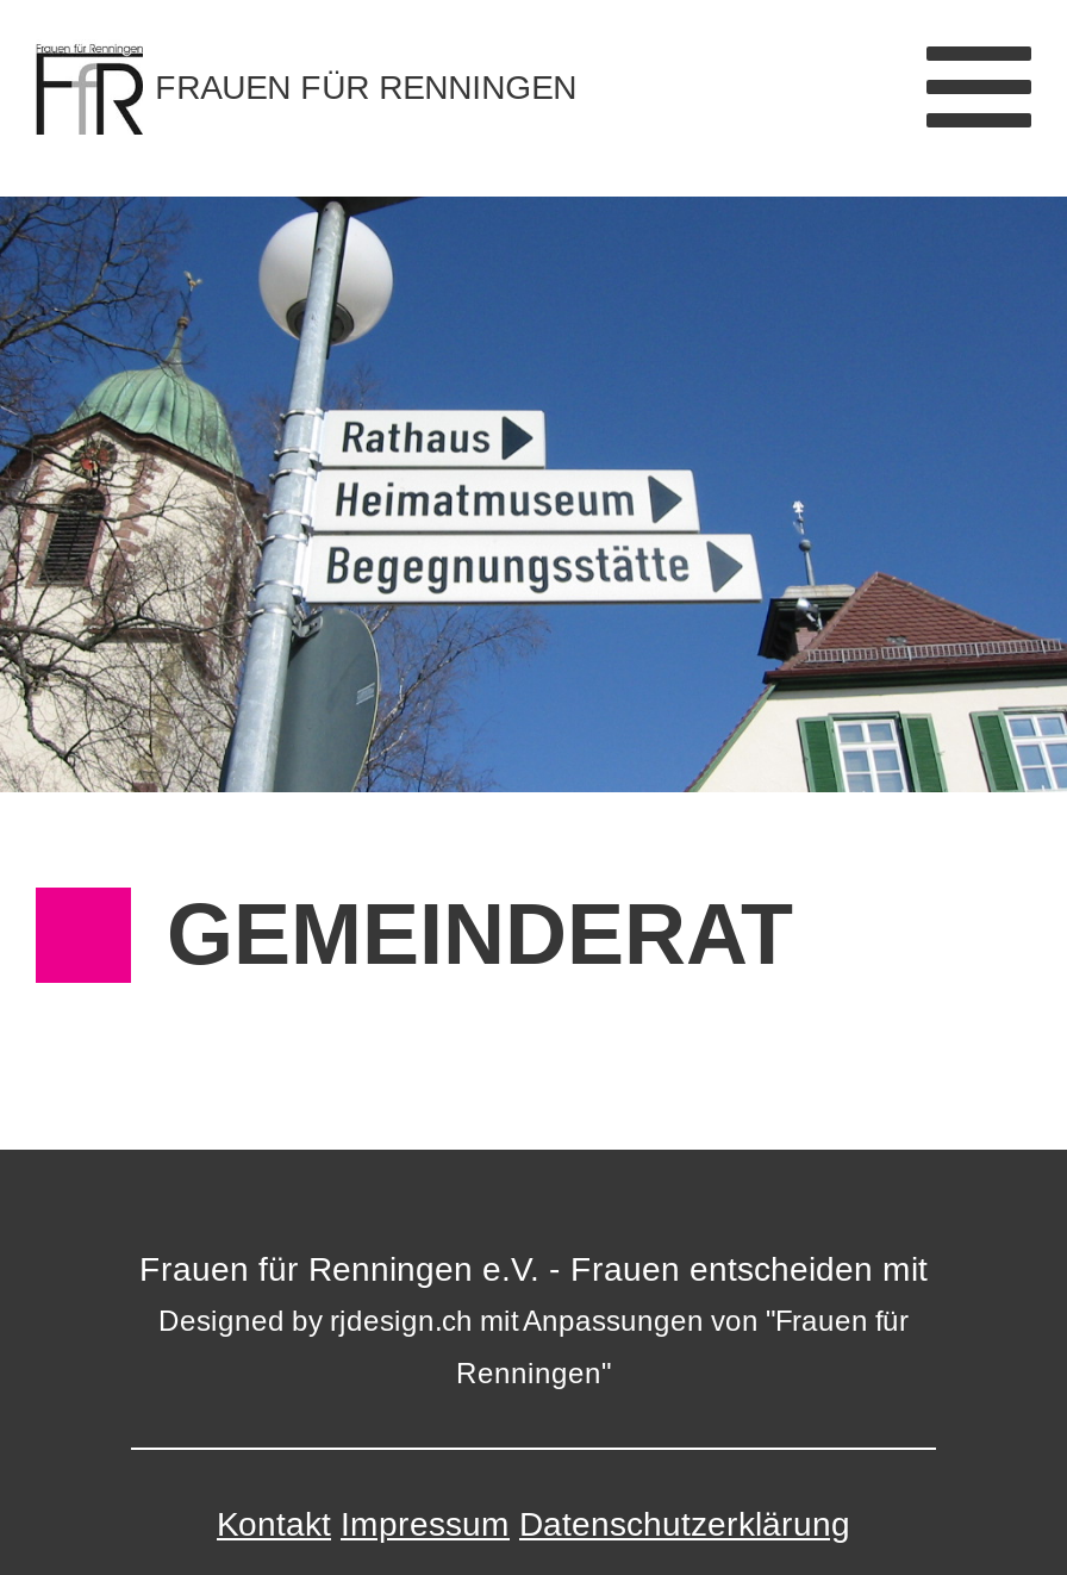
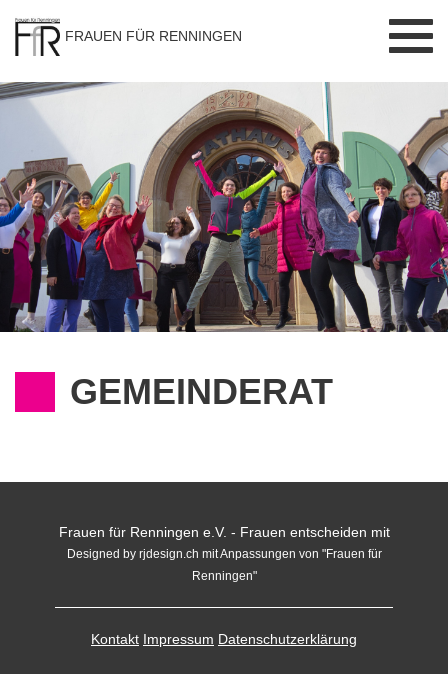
- [image]
+ [image]
